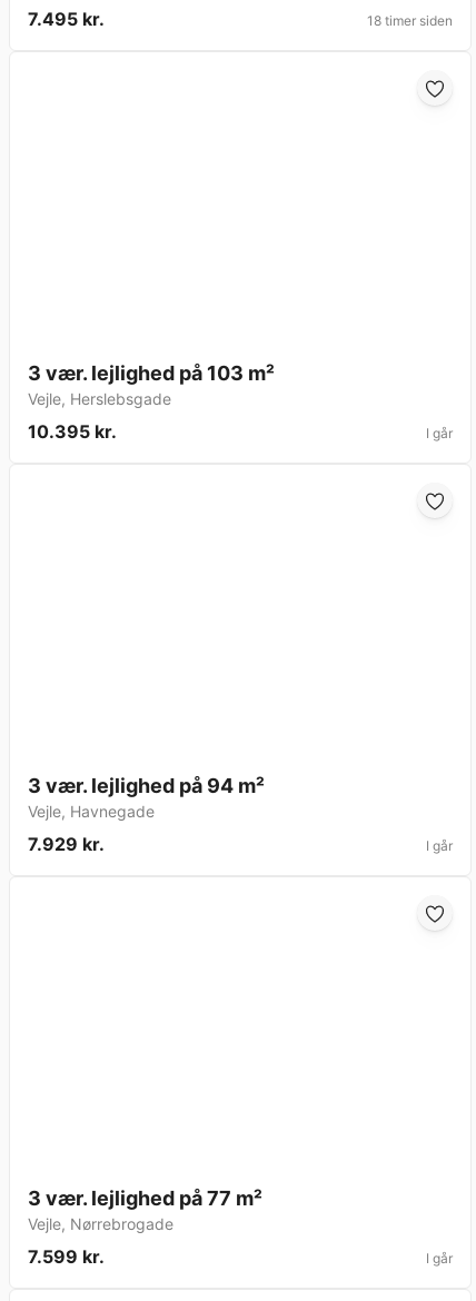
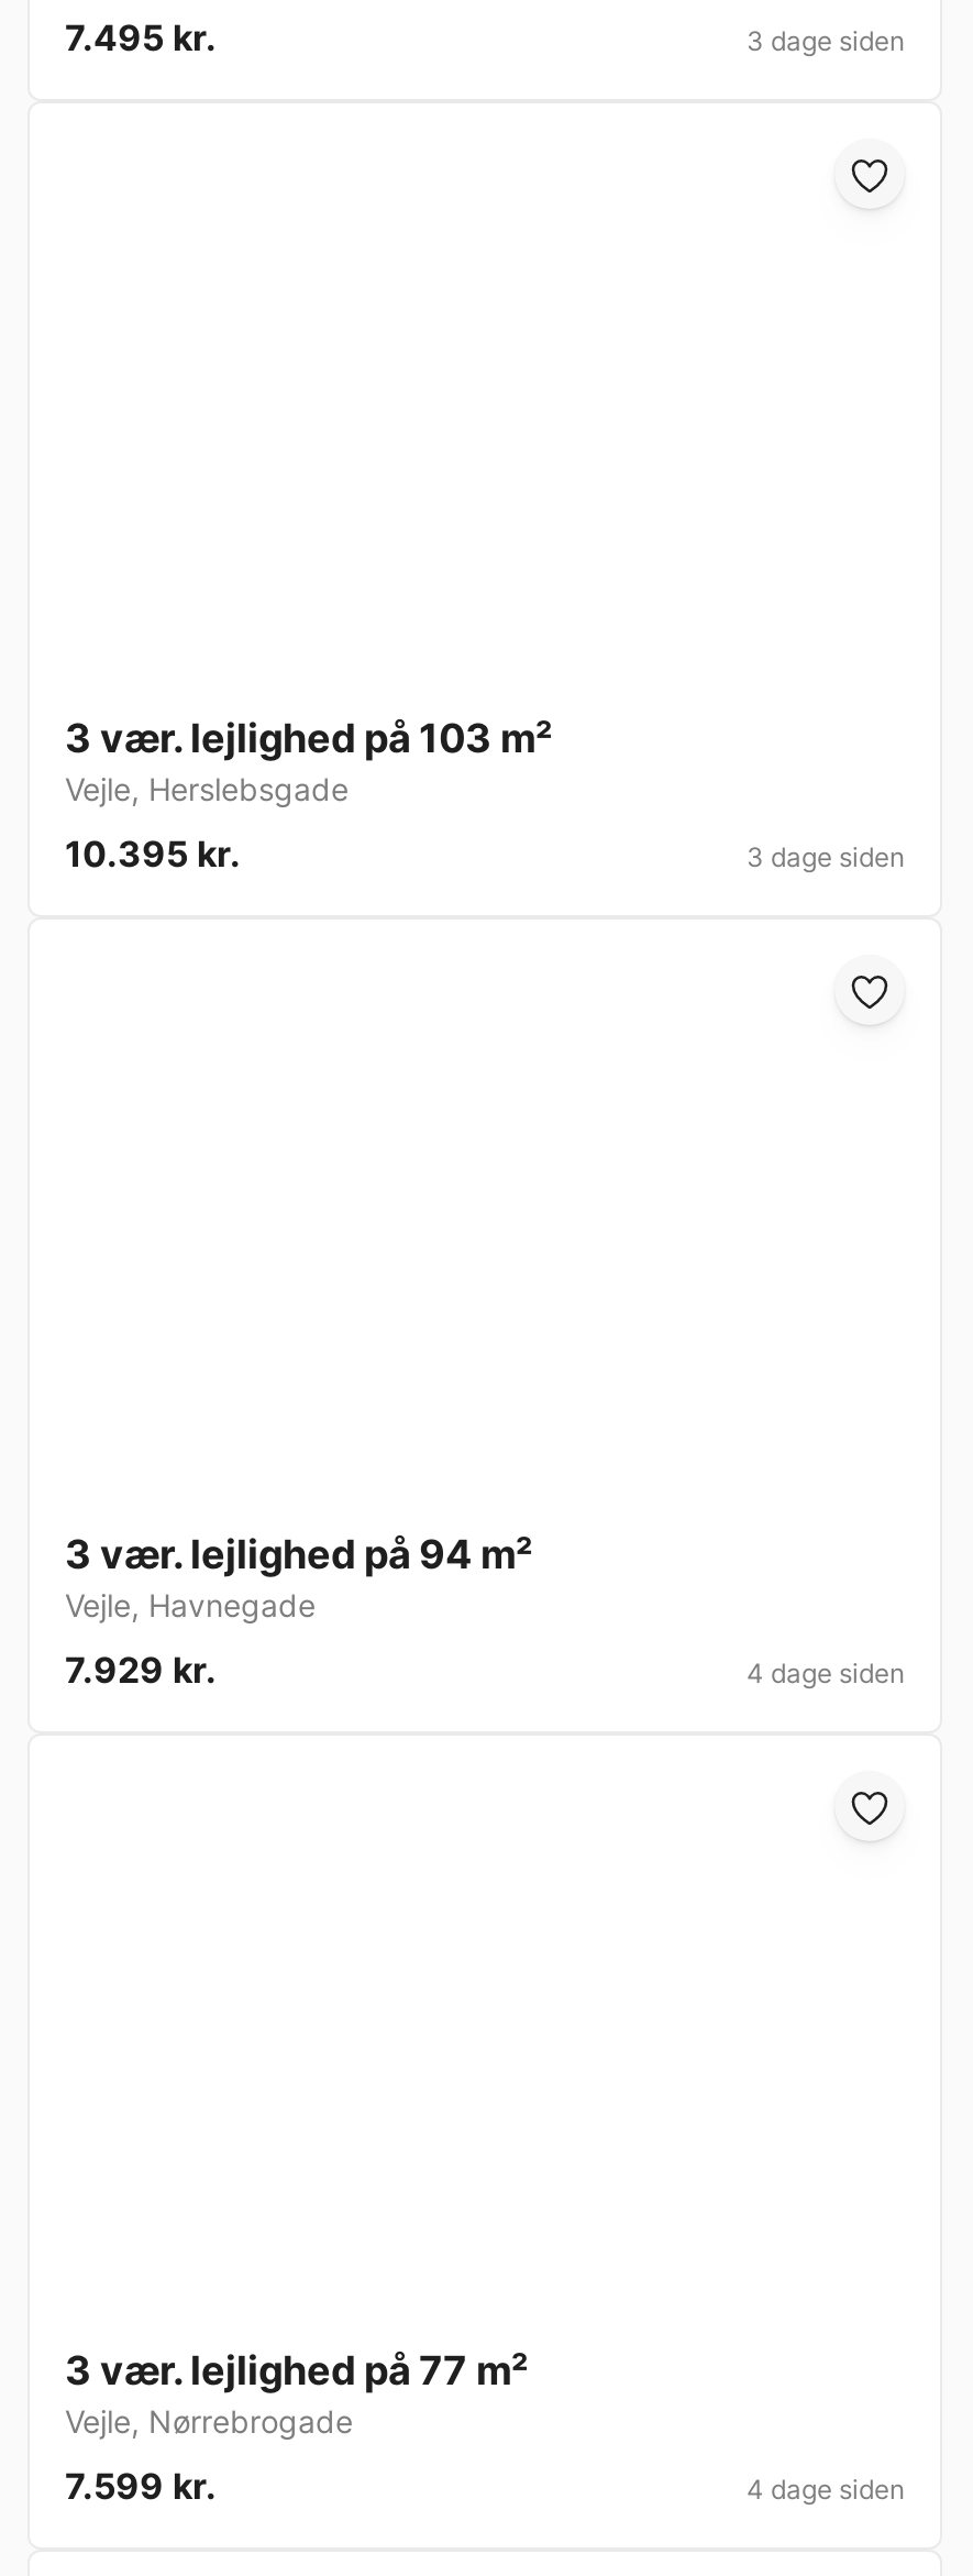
- 18 timer siden
+ 3 dage siden

- I går
+ 3 dage siden

- I går
+ 4 dage siden

- I går
+ 4 dage siden
